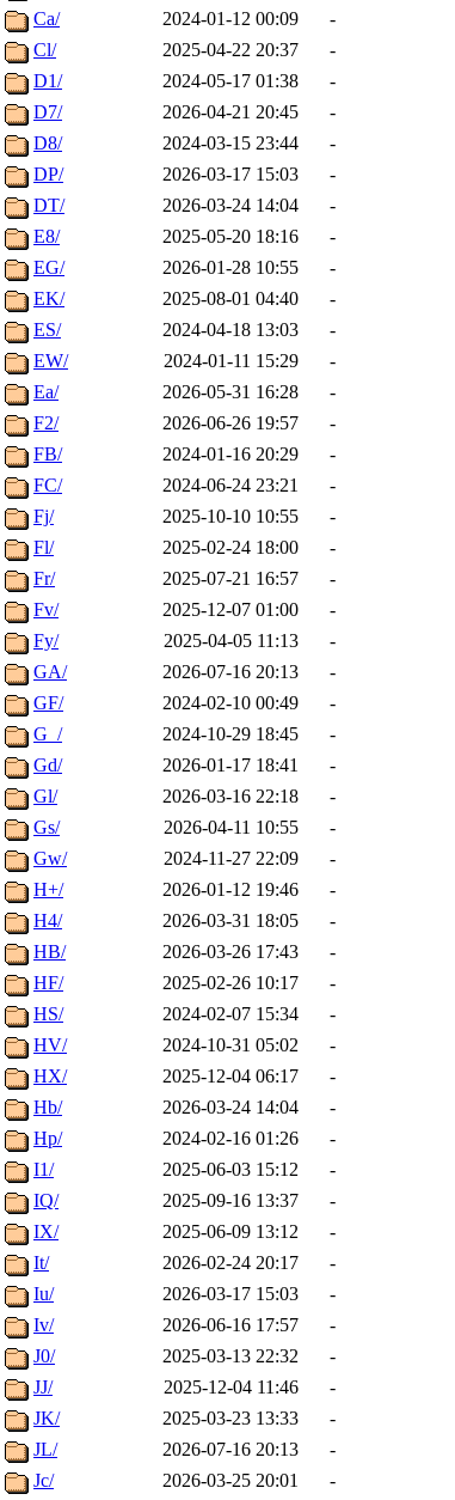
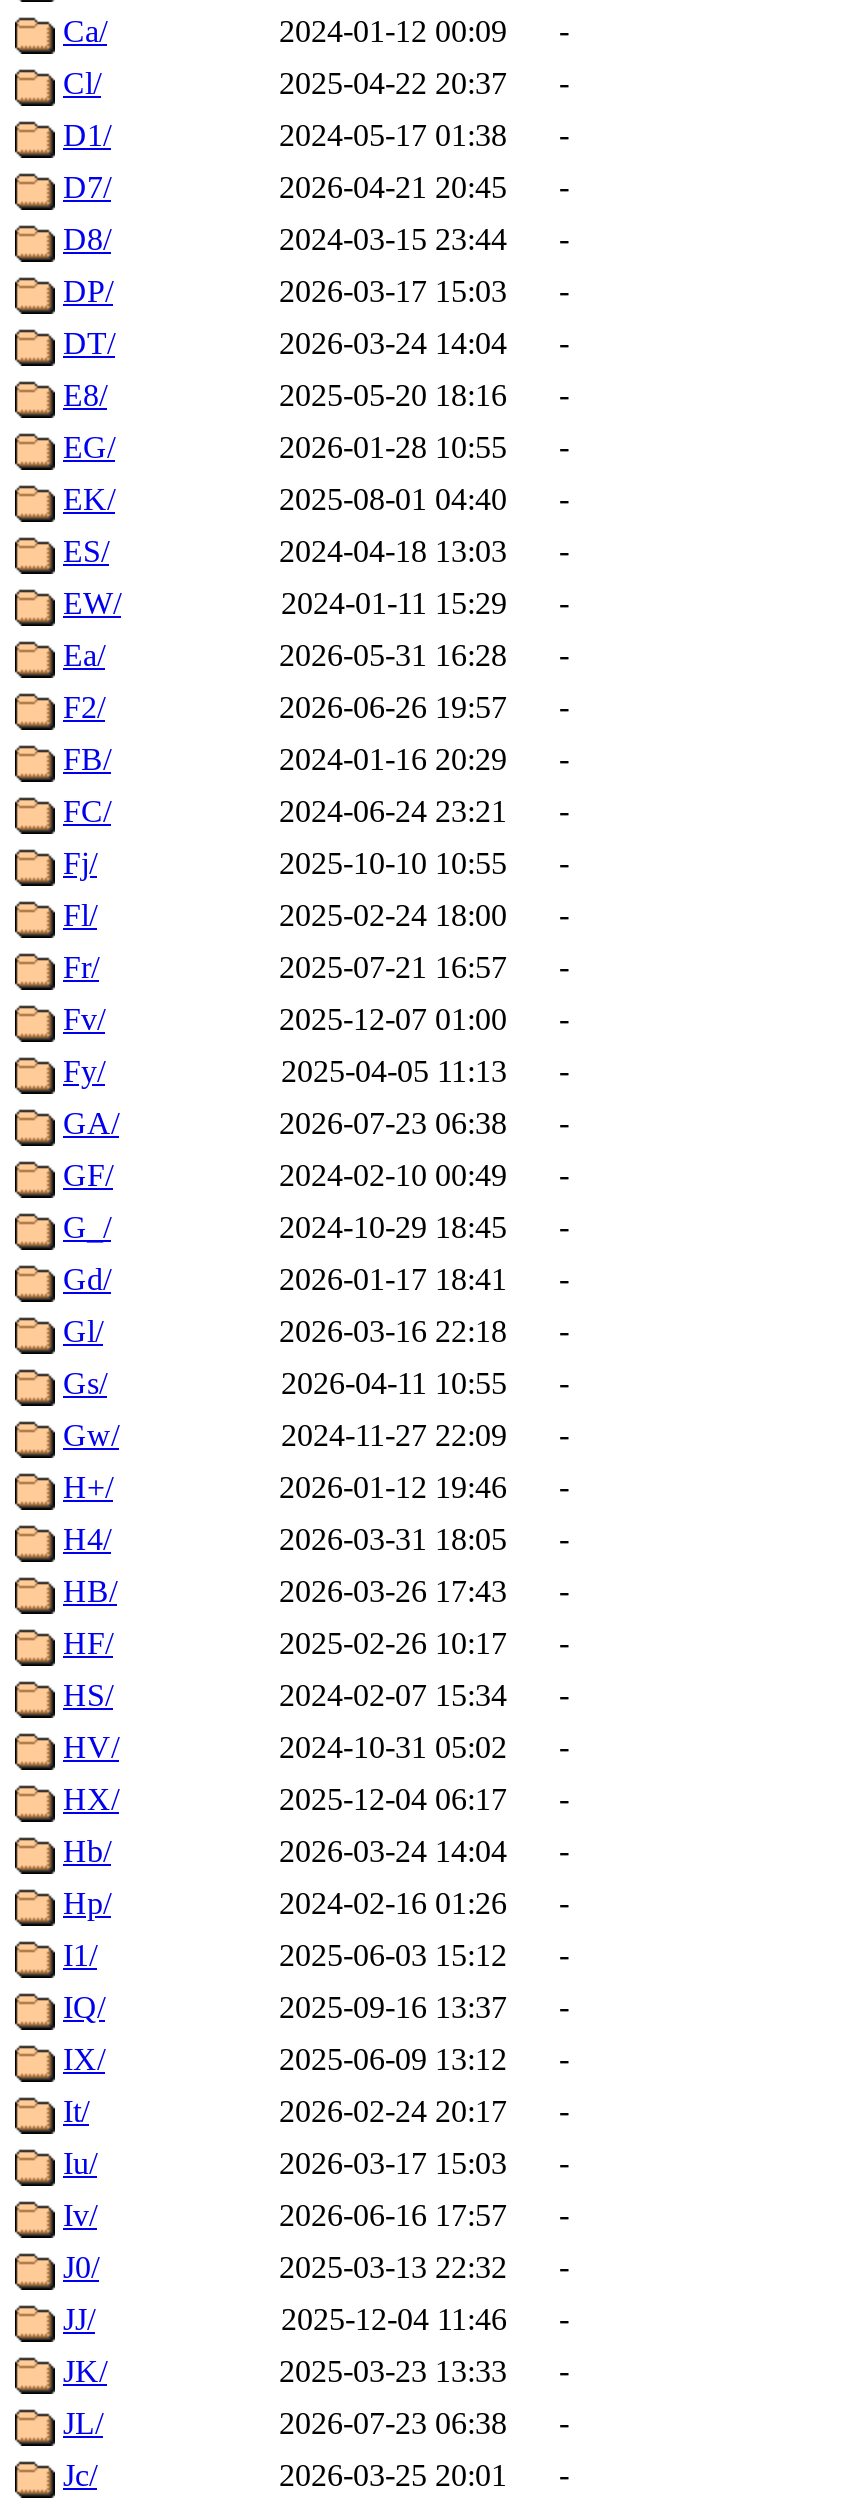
- 2026-07-16 20:13
+ 2026-07-23 06:38

- 2026-07-16 20:13
+ 2026-07-23 06:38
